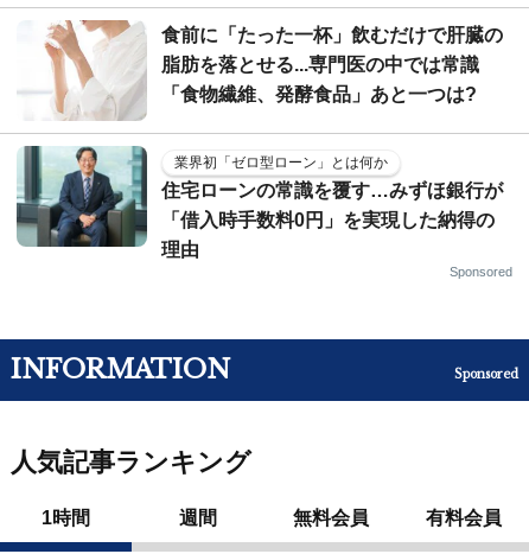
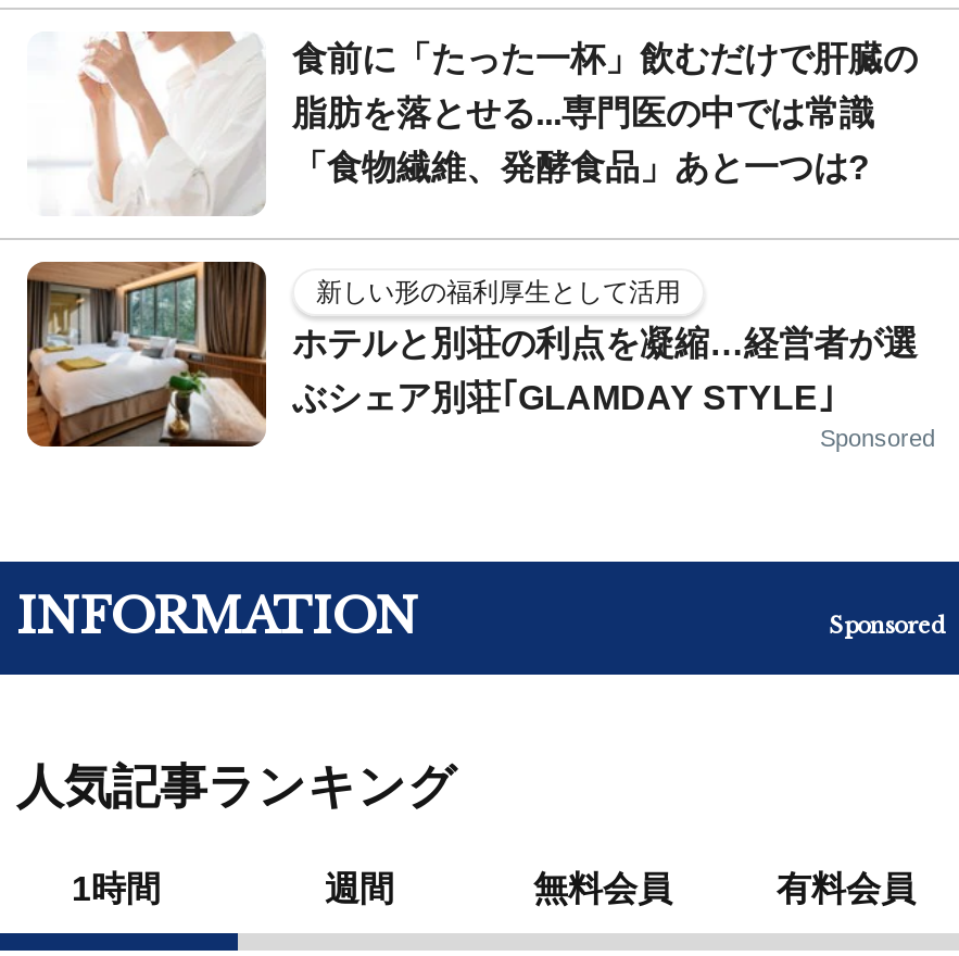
- [image]
- 業界初「ゼロ型ローン」とは何か
- 住宅ローンの常識を覆す…みずほ銀行が
- 「借入時手数料0円」を実現した納得の
- 理由
+ [image]
+ 新しい形の福利厚生として活用
+ ホテルと別荘の利点を凝縮…経営者が選
+ ぶシェア別荘｢GLAMDAY STYLE｣
